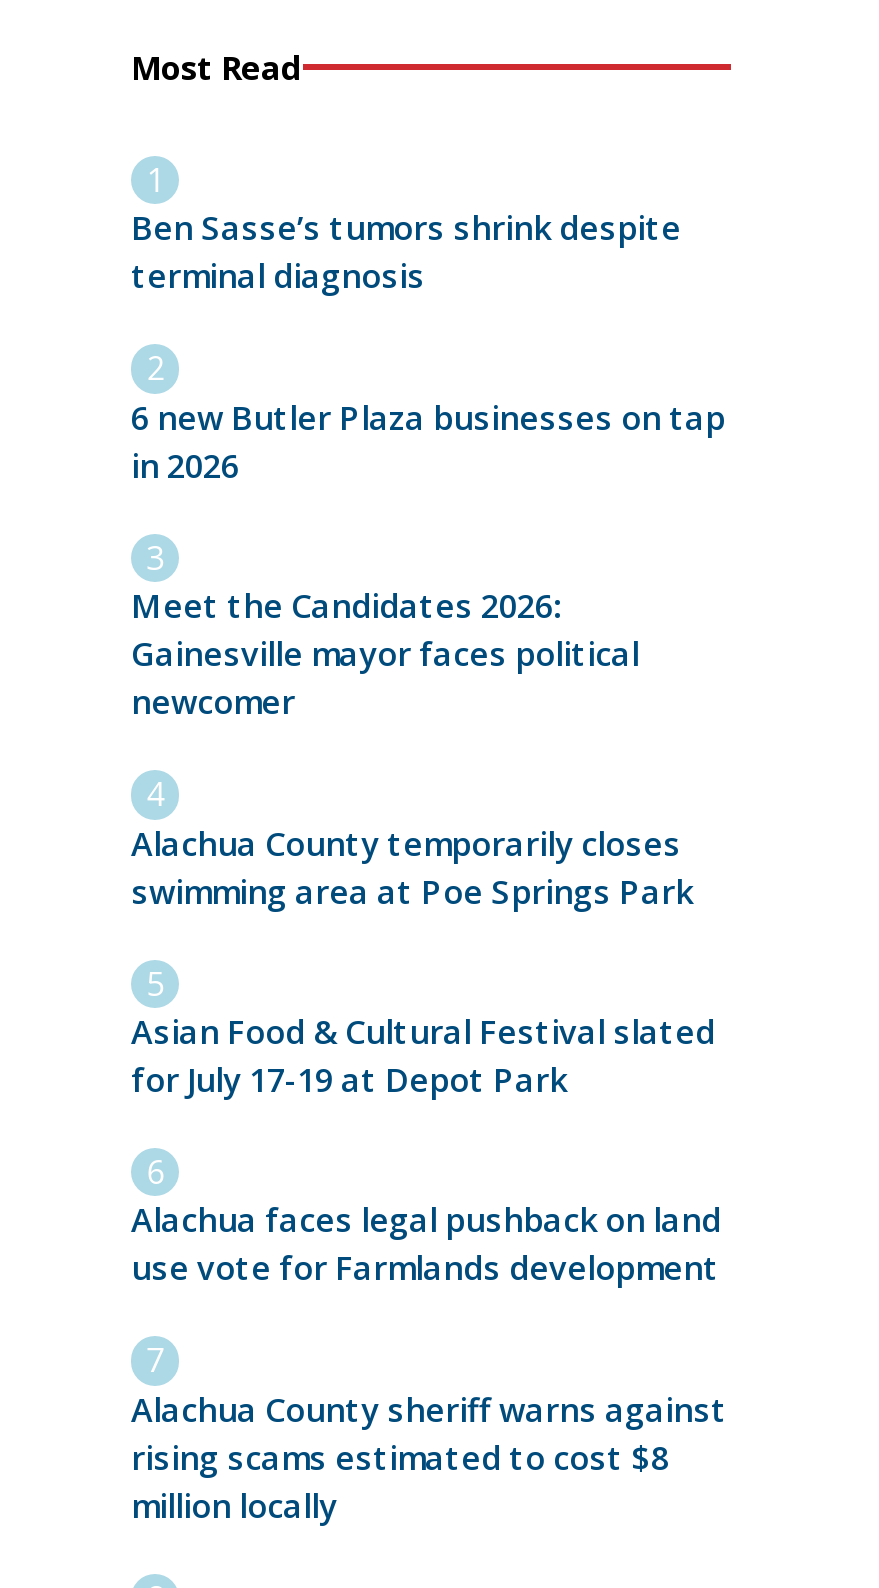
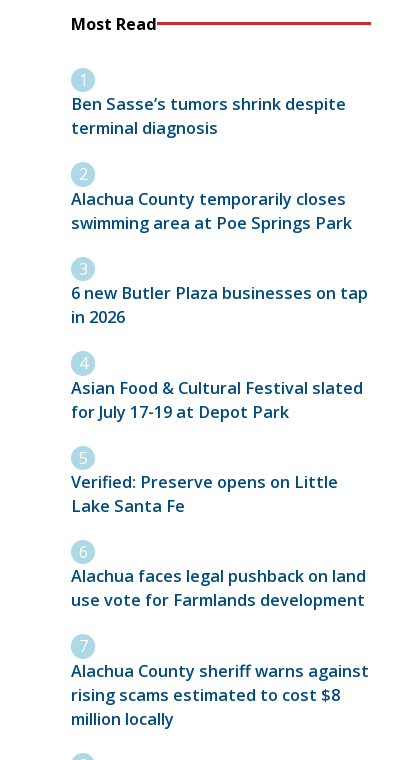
moved down: 6 new Butler Plaza businesses on tap | in 2026

- Meet the Candidates 2026:
- Gainesville mayor faces political
- newcomer

moved up: Alachua County temporarily closes | swimming area at Poe Springs Park

moved up: Asian Food & Cultural Festival slated | for July 17-19 at Depot Park

+ Verified: Preserve opens on Little
+ Lake Santa Fe
